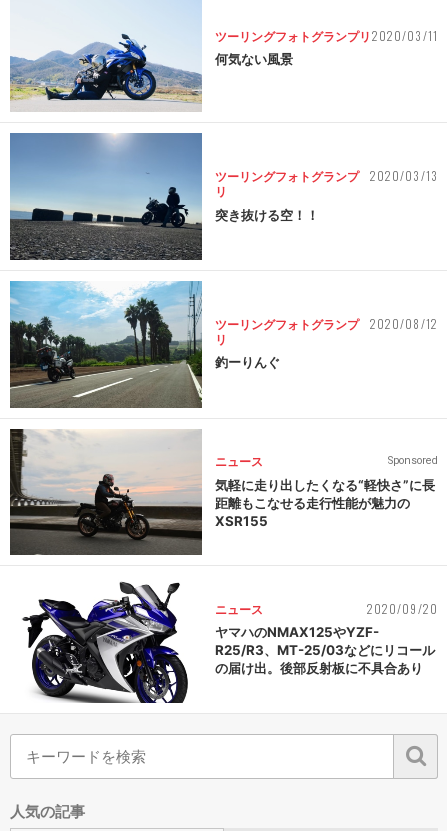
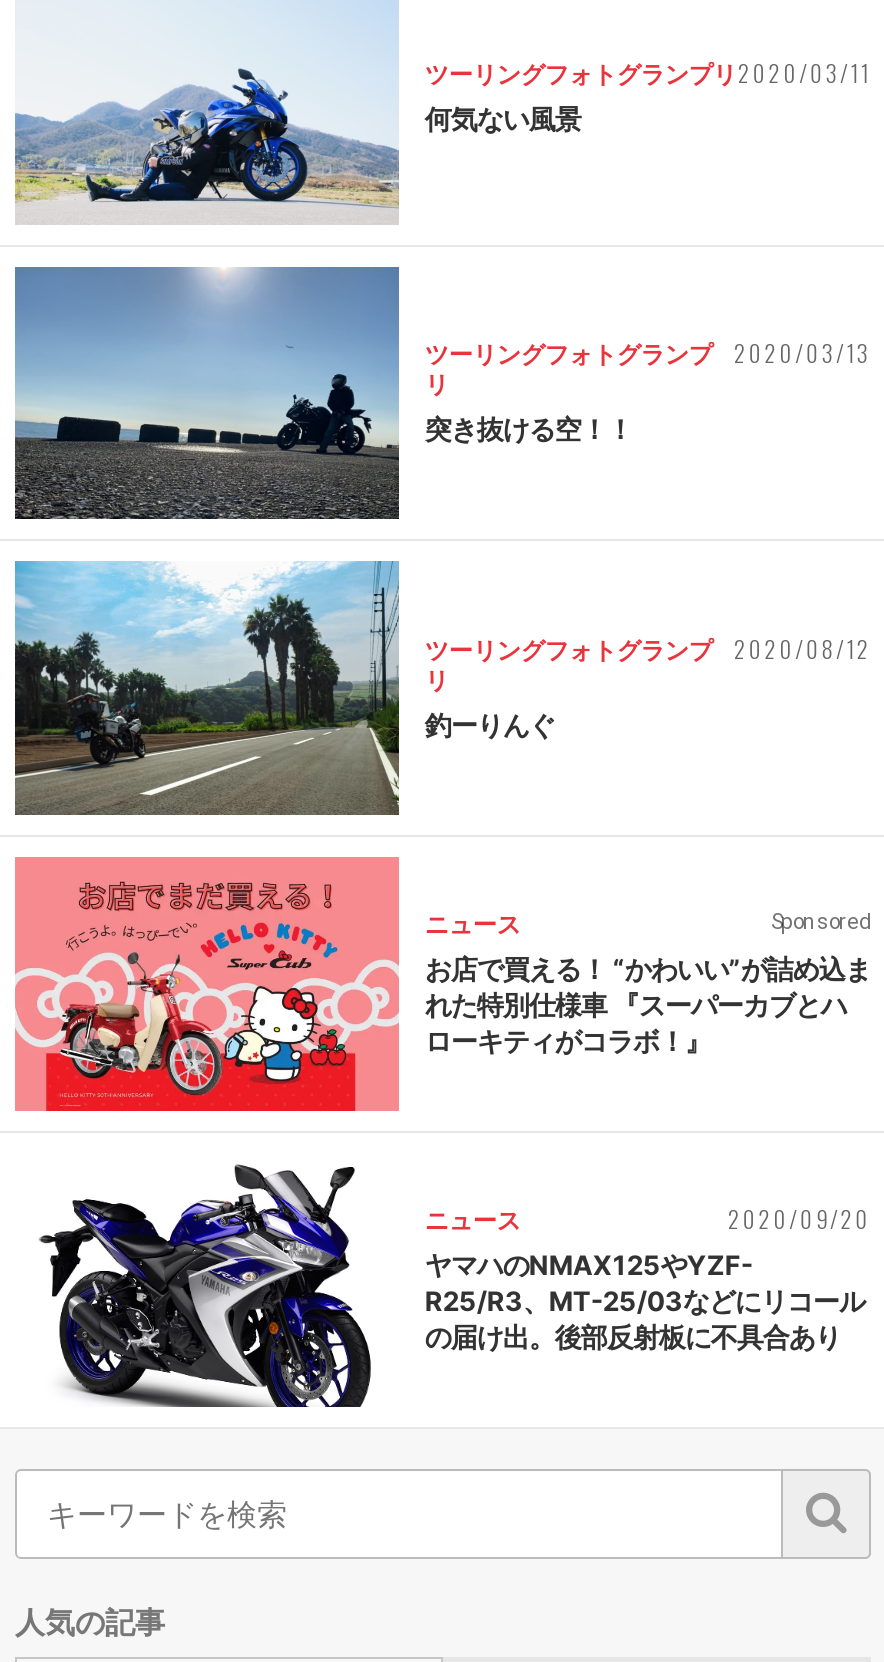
- [image]
- 気軽に走り出したくなる“軽快さ”に長
- 距離もこなせる走行性能が魅力の
- XSR155
+ [image]
+ お店で買える！ “かわいい”が詰め込ま
+ れた特別仕様車 『スーパーカブとハ
+ ローキティがコラボ！』
